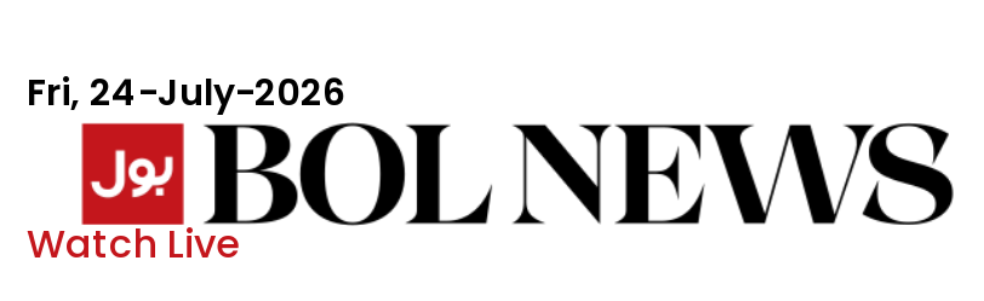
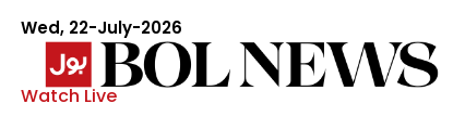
- Fri, 24-July-2026
+ Wed, 22-July-2026
